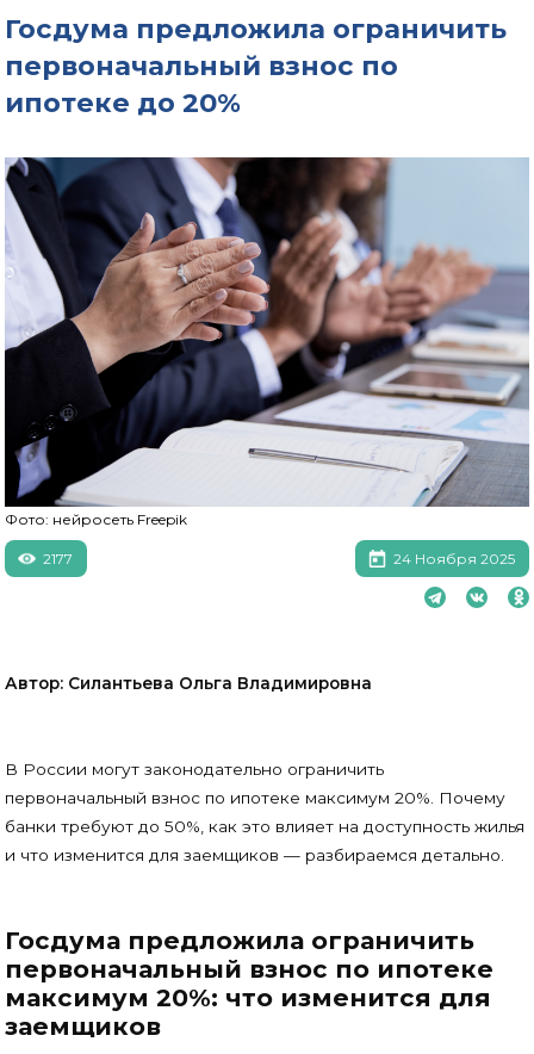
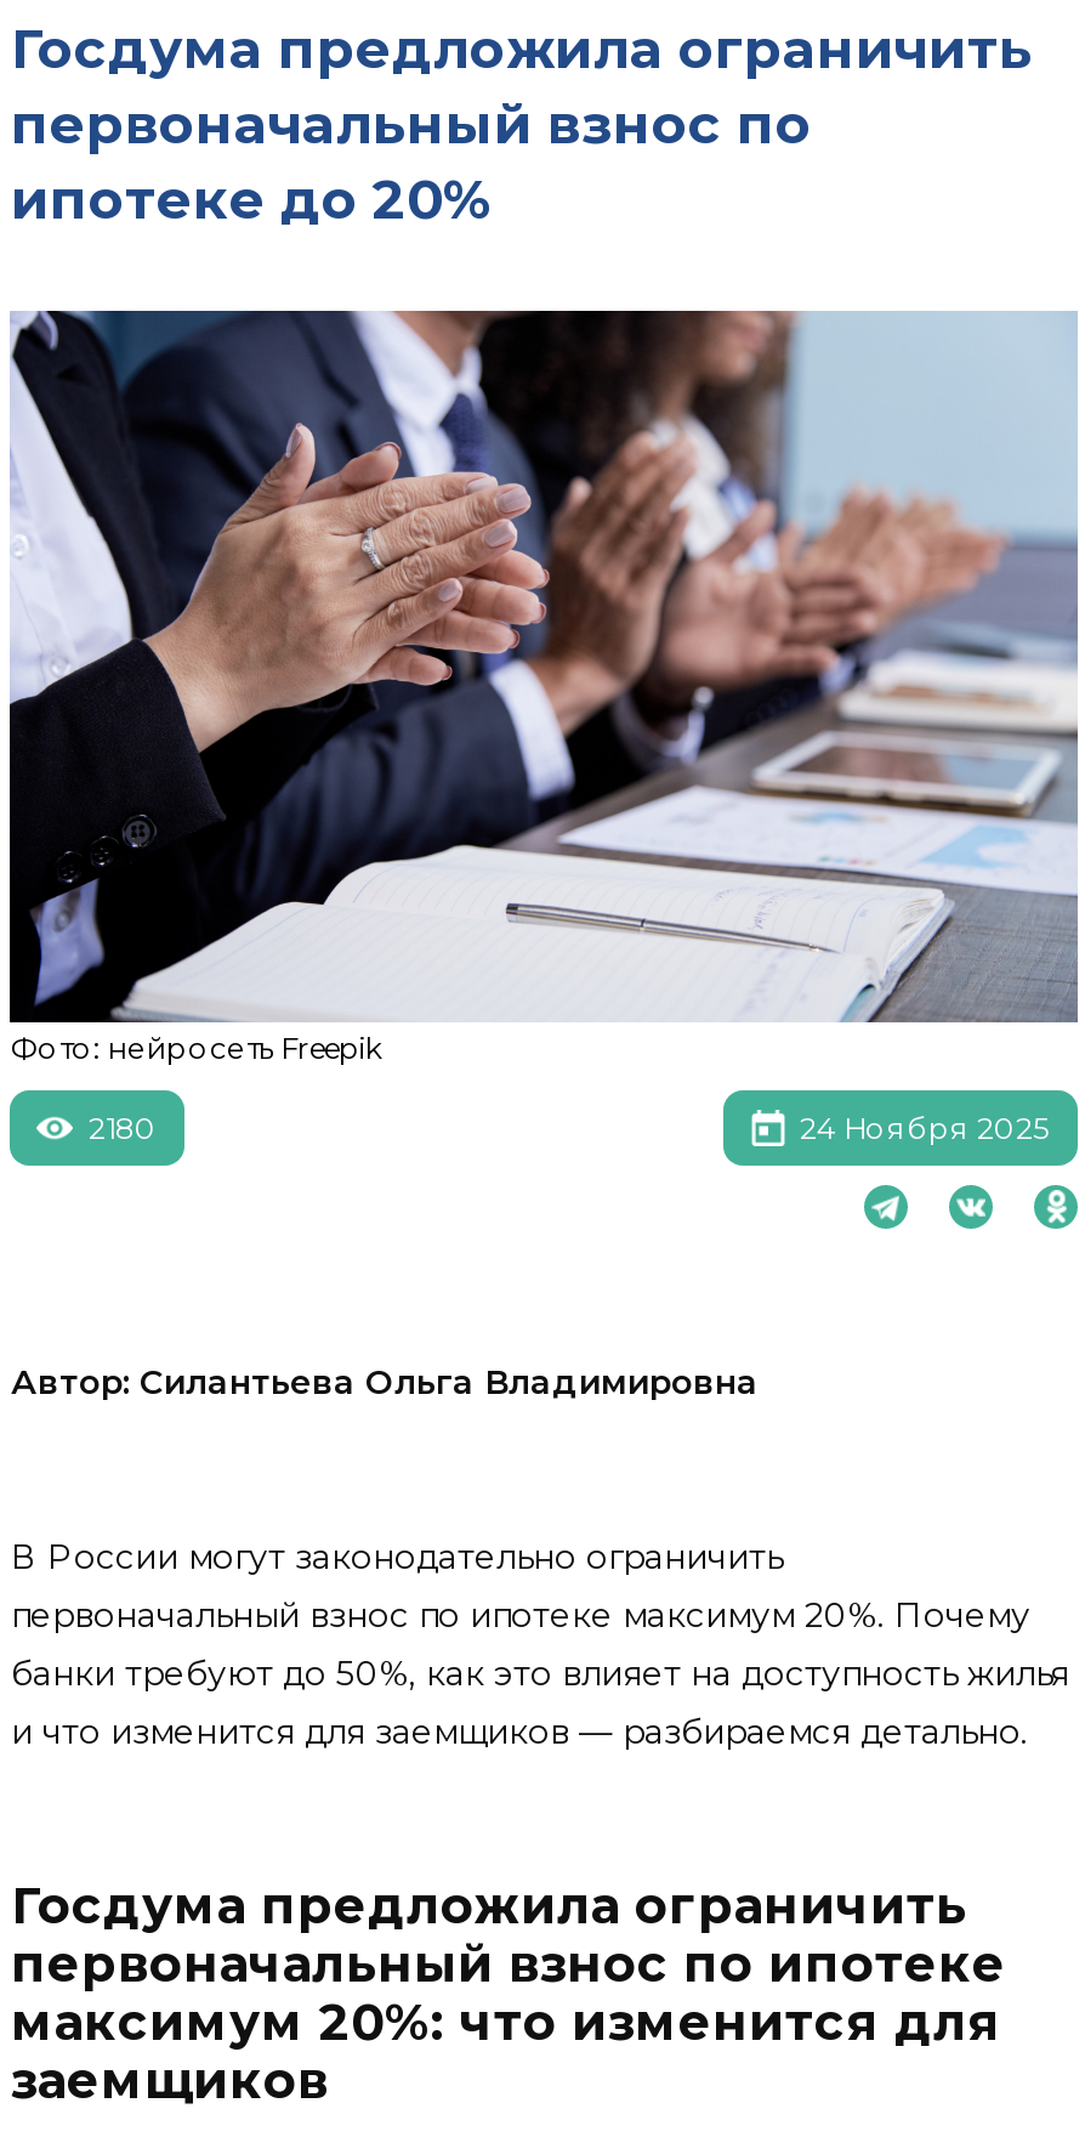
- 2177
+ 2180
